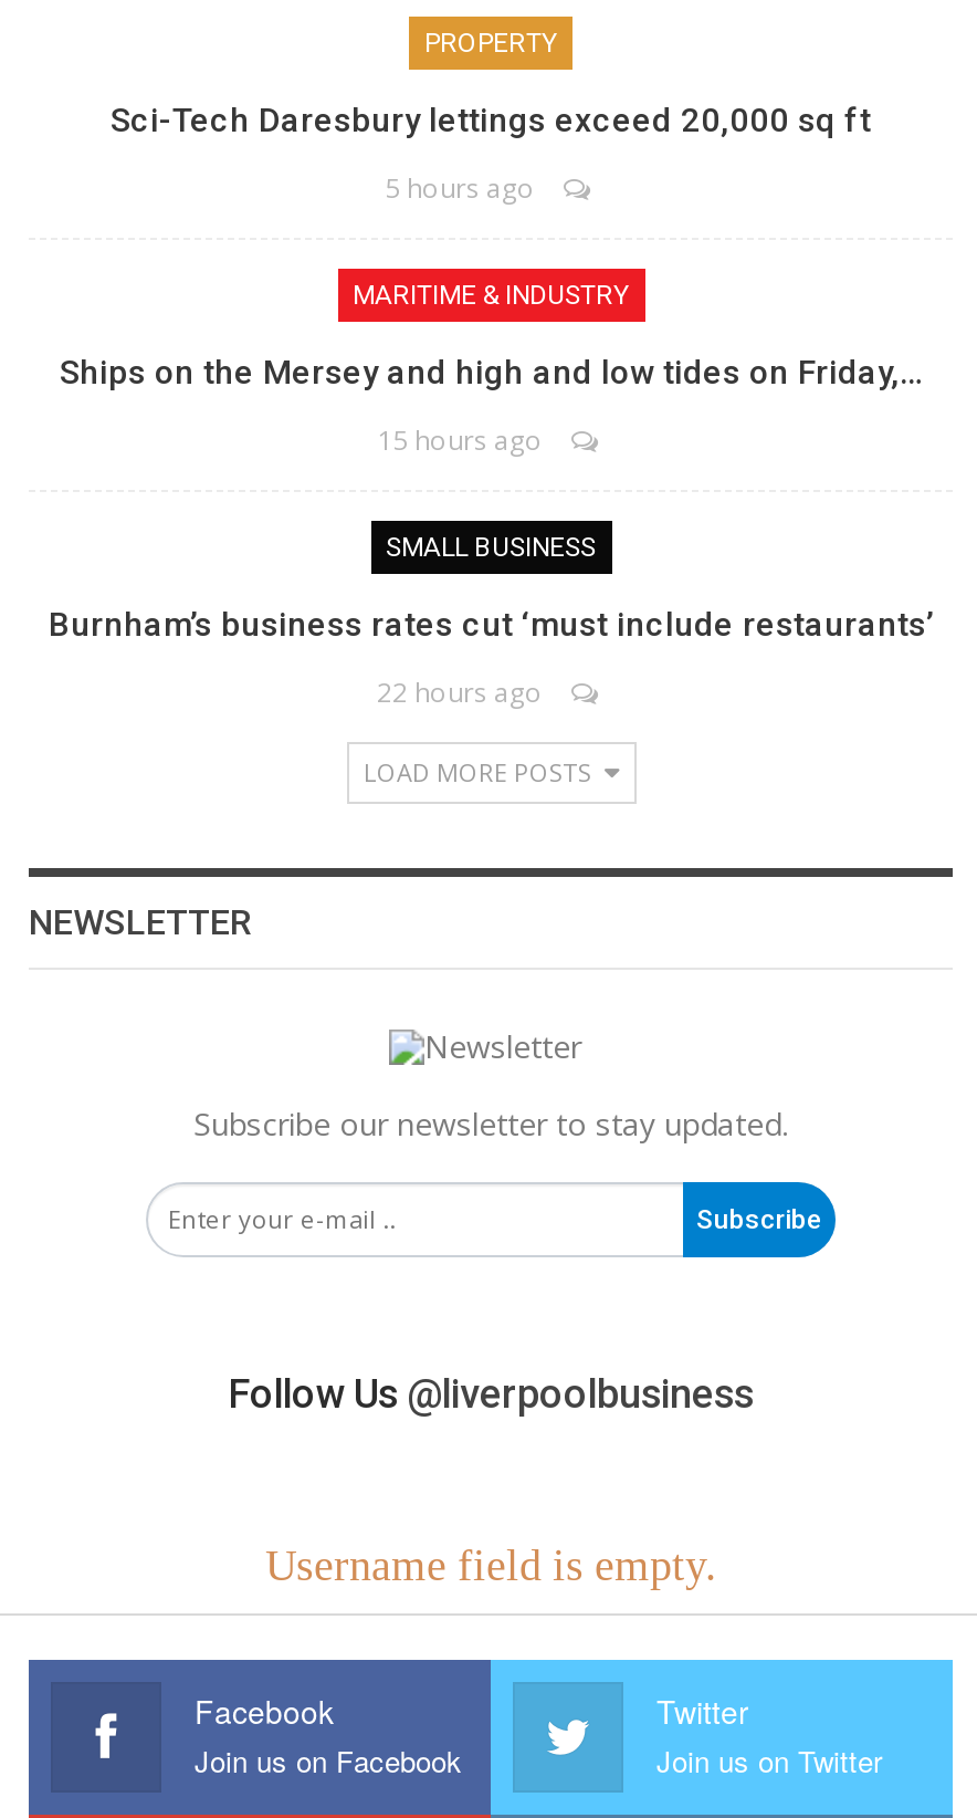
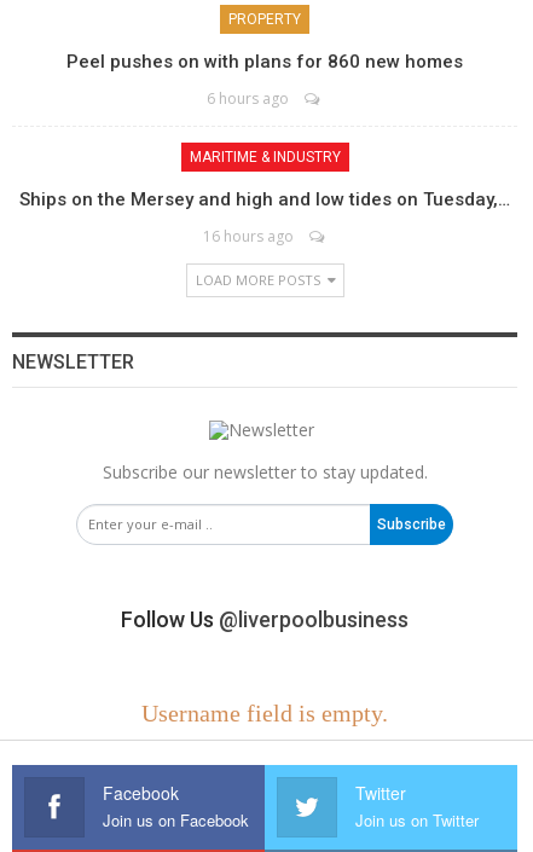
- Sci-Tech Daresbury lettings exceed 20,000 sq ft
+ Peel pushes on with plans for 860 new homes

- 5 hours ago
+ 6 hours ago

- Ships on the Mersey and high and low tides on Friday,…
- 15 hours ago
- SMALL BUSINESS
- Burnham’s business rates cut ‘must include restaurants’
- 22 hours ago
+ Ships on the Mersey and high and low tides on Tuesday,…
+ 16 hours ago
